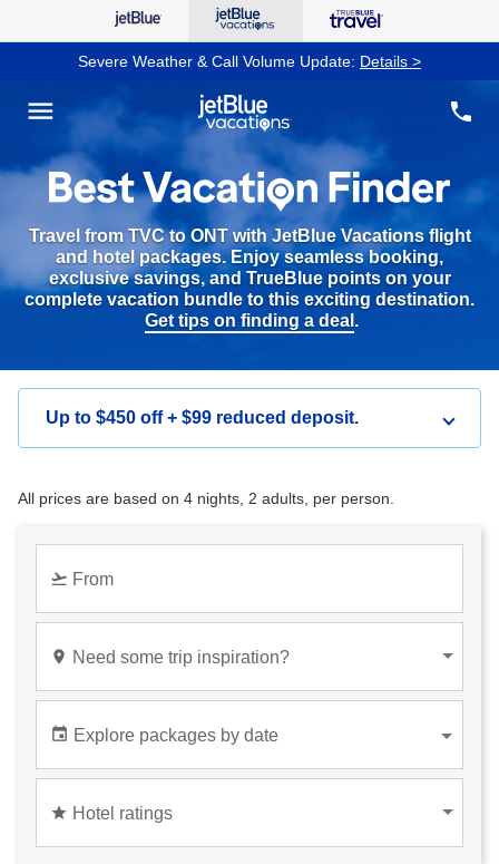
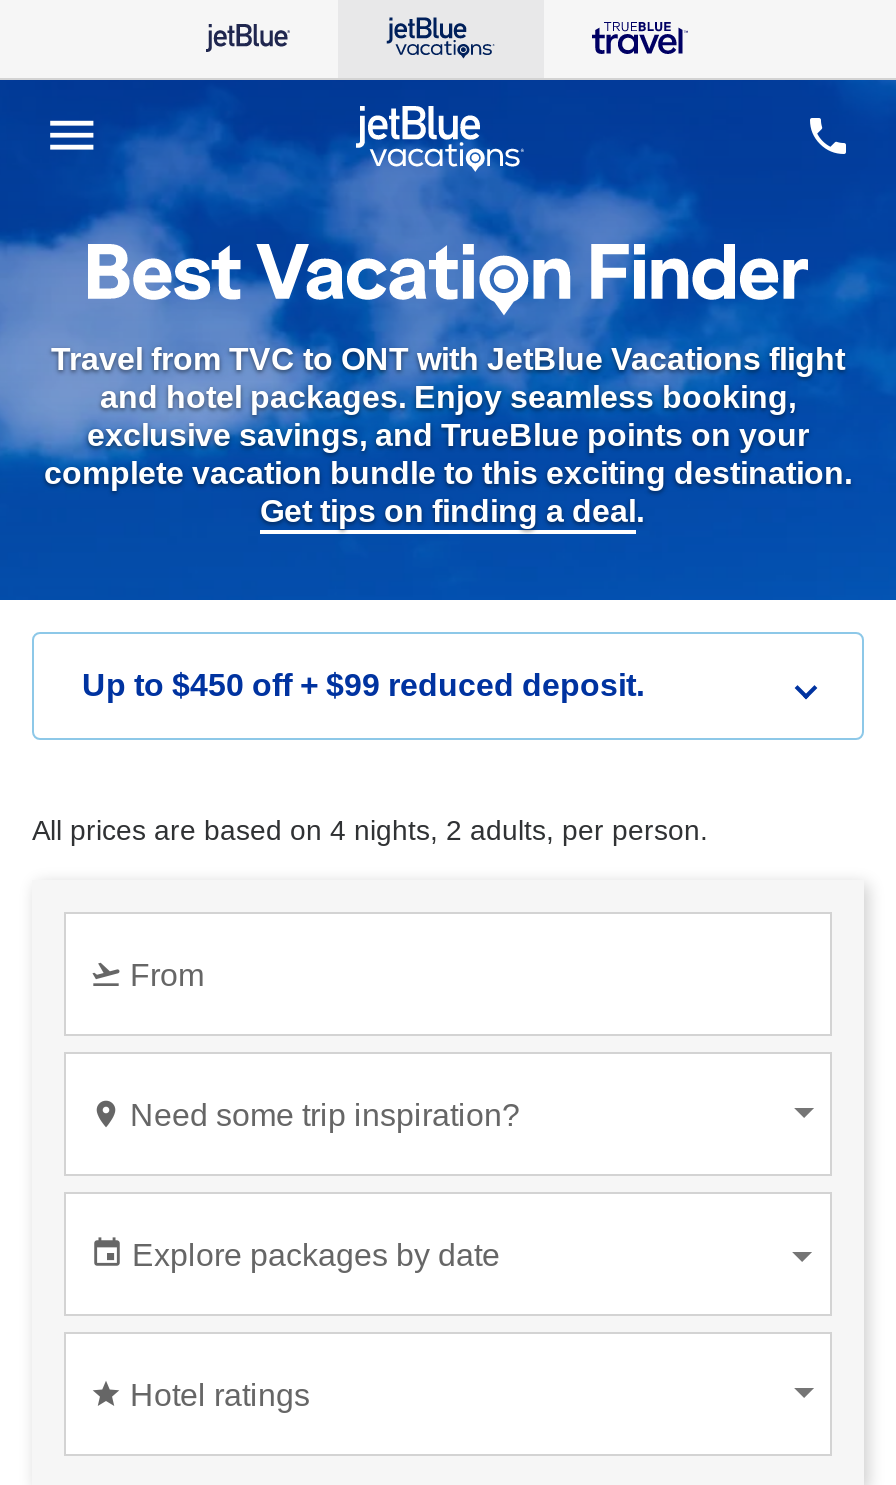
- Severe Weather & Call Volume Update: Details >
